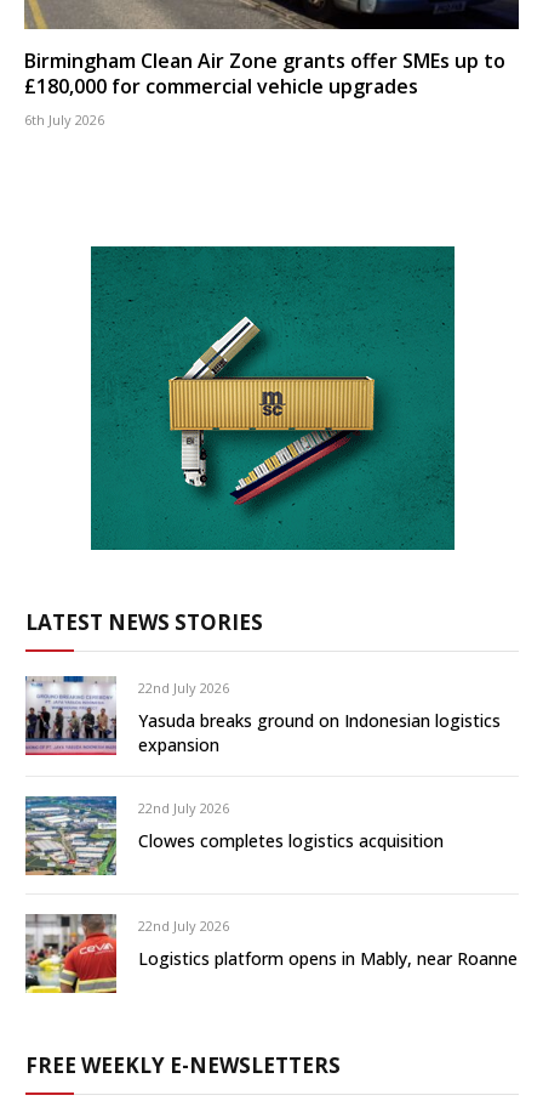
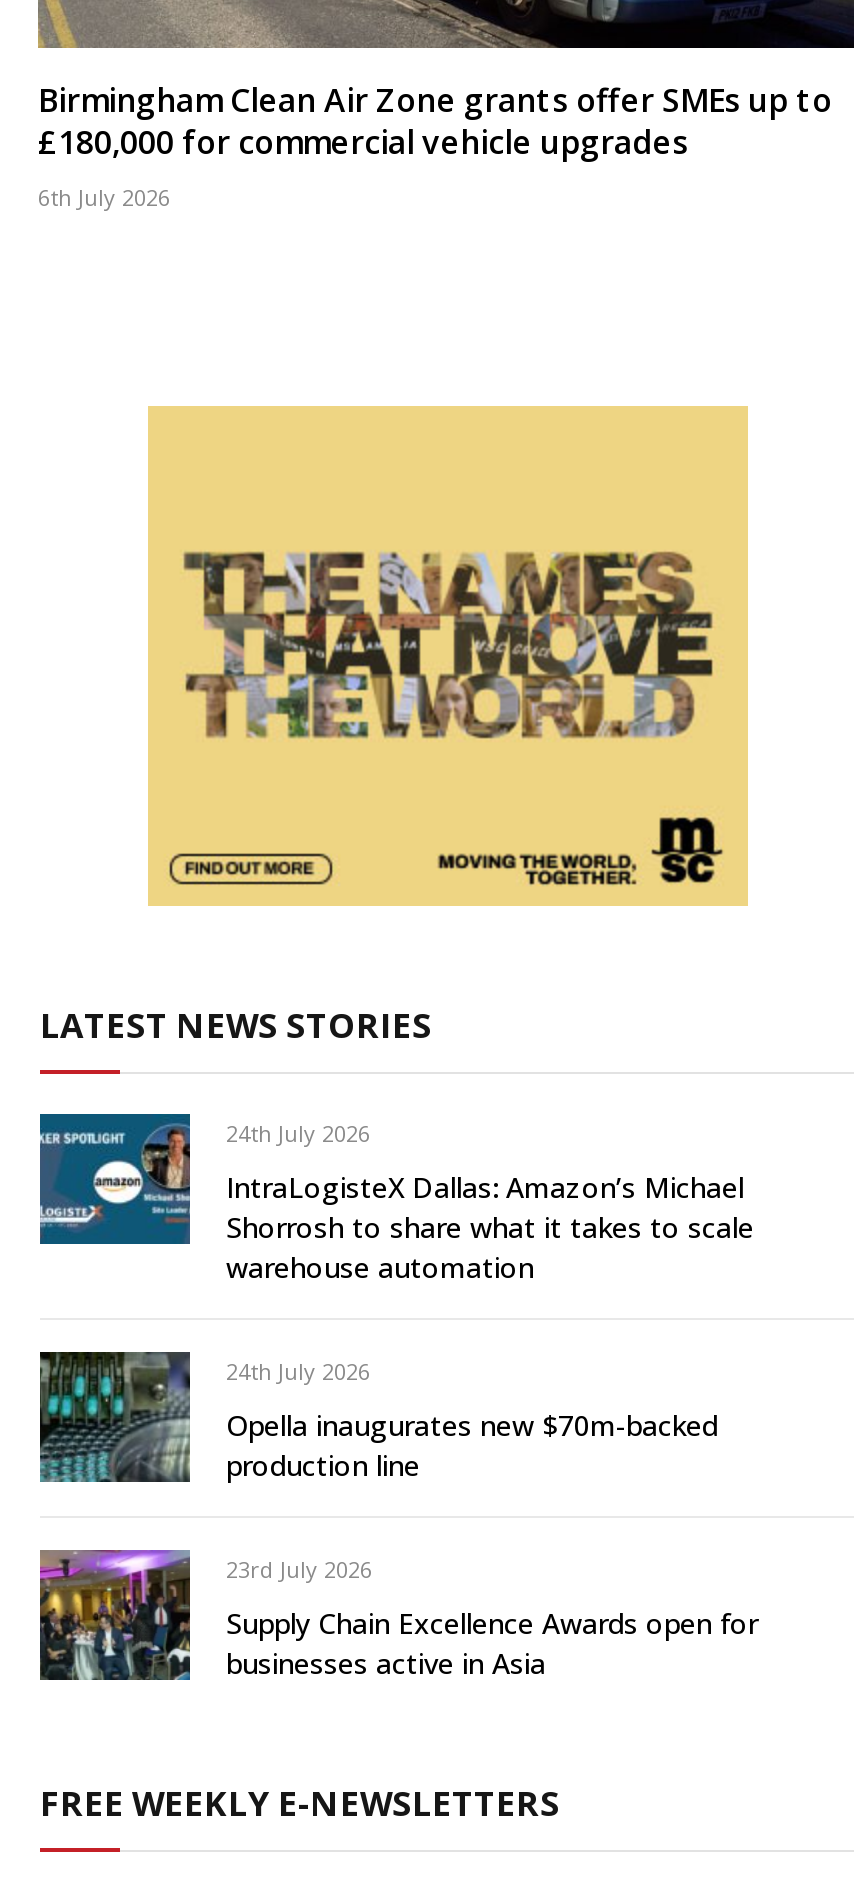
- [image]
+ [image]

- [image]
- 22nd July 2026
+ [image]
+ 24th July 2026

- Yasuda breaks ground on Indonesian logistics
- expansion
+ IntraLogisteX Dallas: Amazon’s Michael
+ Shorrosh to share what it takes to scale
+ warehouse automation

- [image]
- 22nd July 2026
+ [image]
+ 24th July 2026

- Clowes completes logistics acquisition
+ Opella inaugurates new $70m-backed
+ production line

- [image]
- 22nd July 2026
+ [image]
+ 23rd July 2026

- Logistics platform opens in Mably, near Roanne
+ Supply Chain Excellence Awards open for
+ businesses active in Asia
